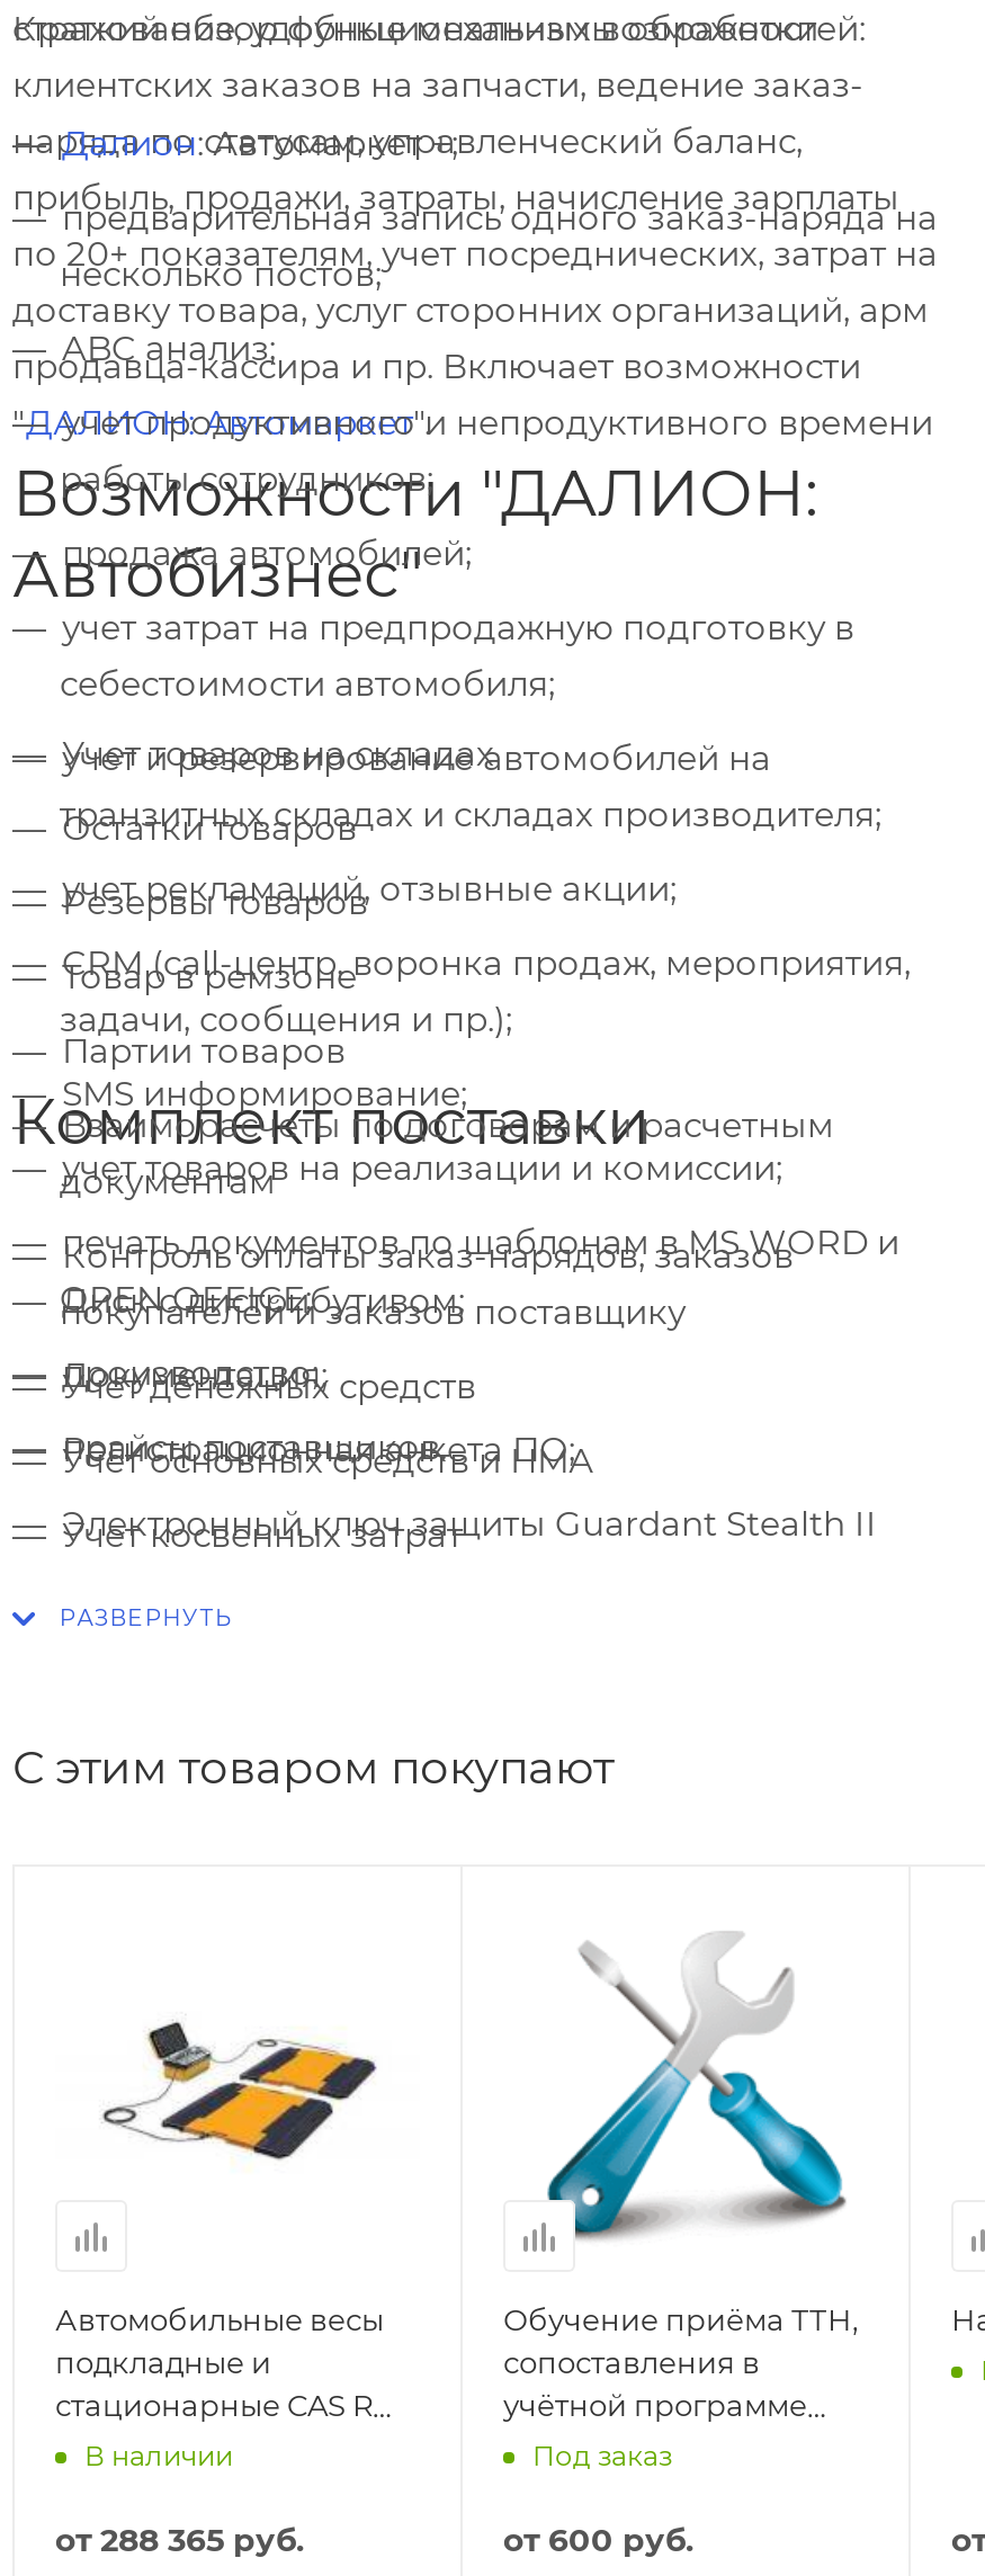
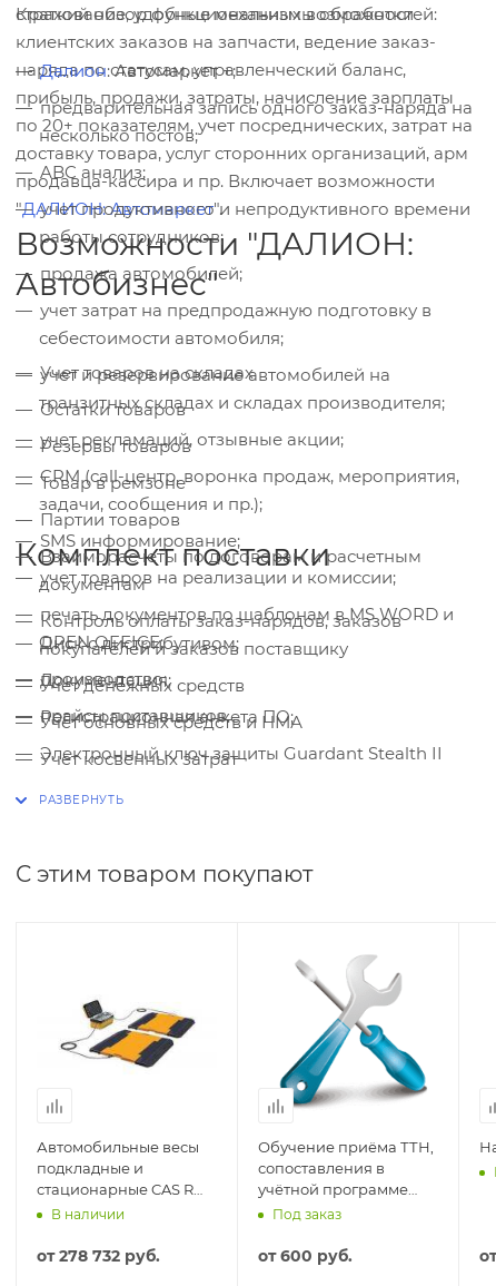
- от 288 365 руб.
+ от 278 732 руб.
